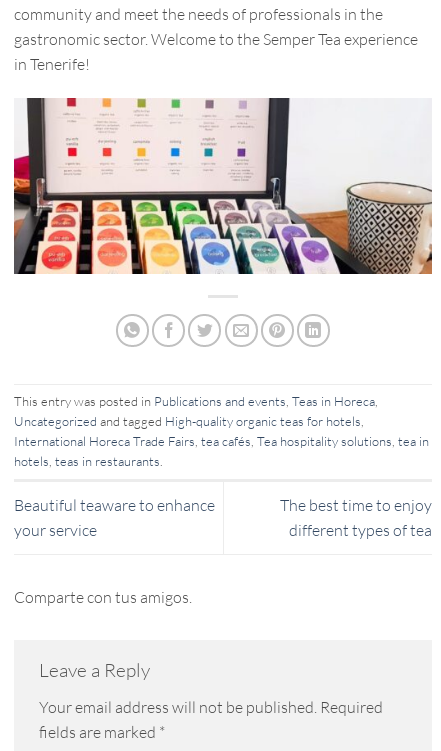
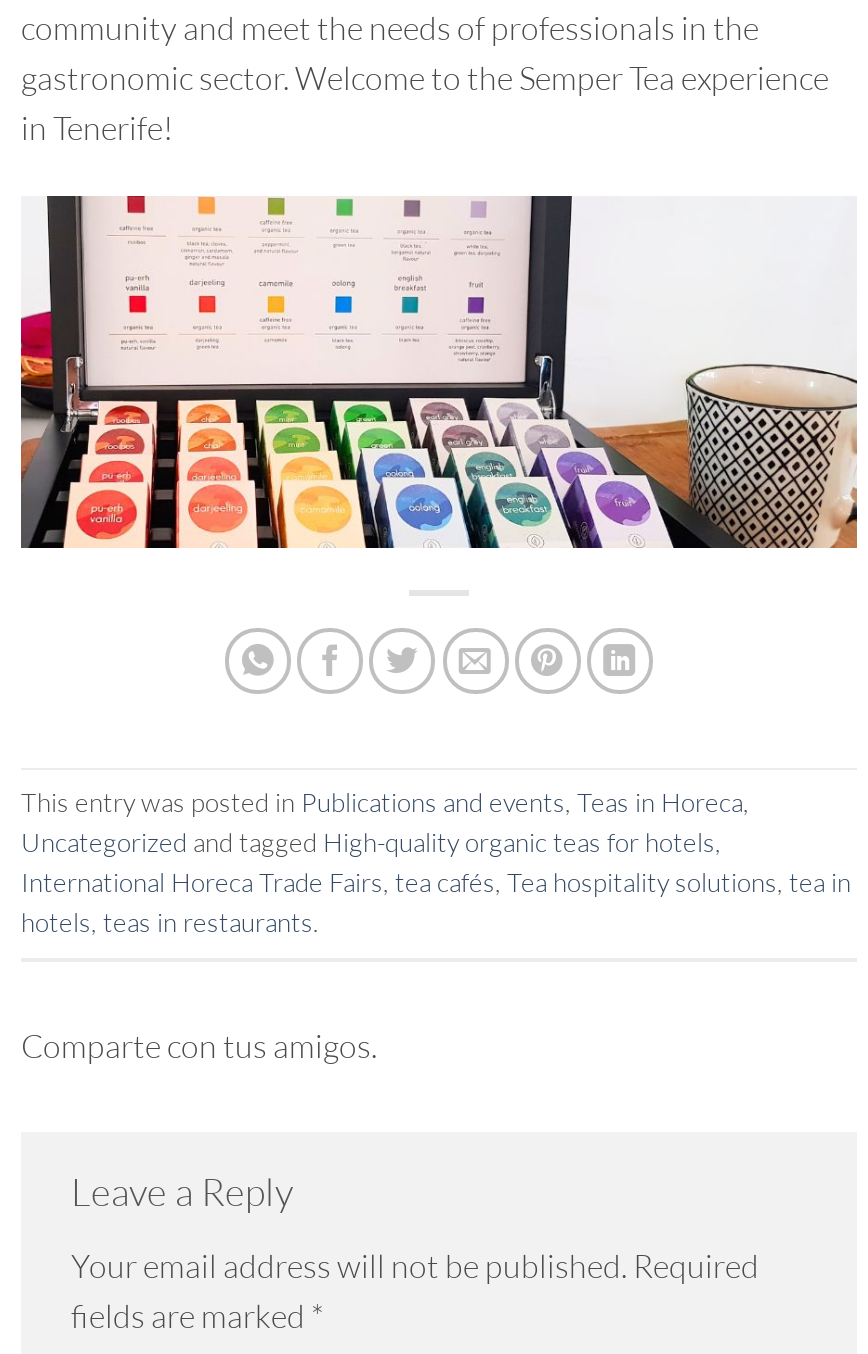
- Beautiful teaware to enhance
- your service

- The best time to enjoy
- different types of tea
